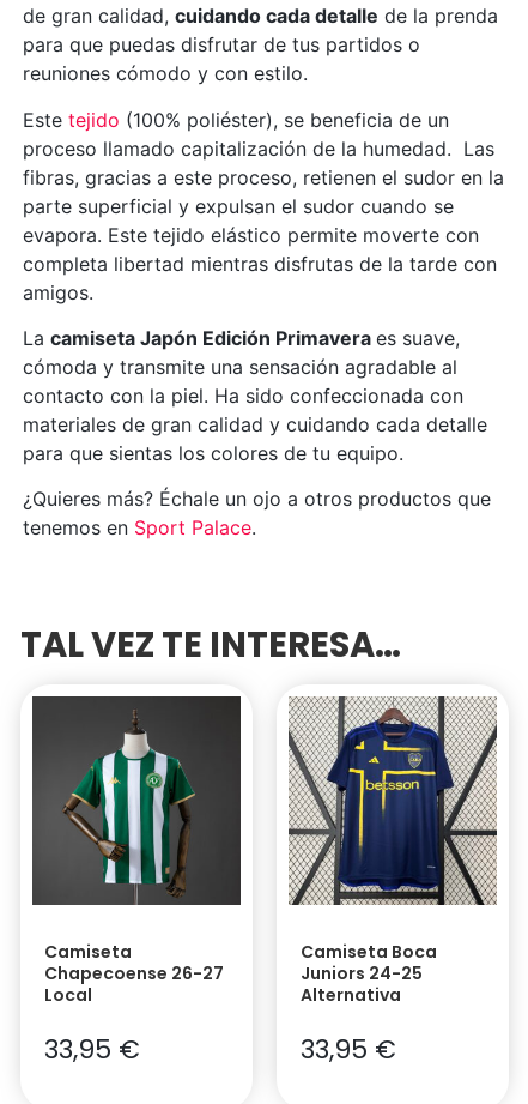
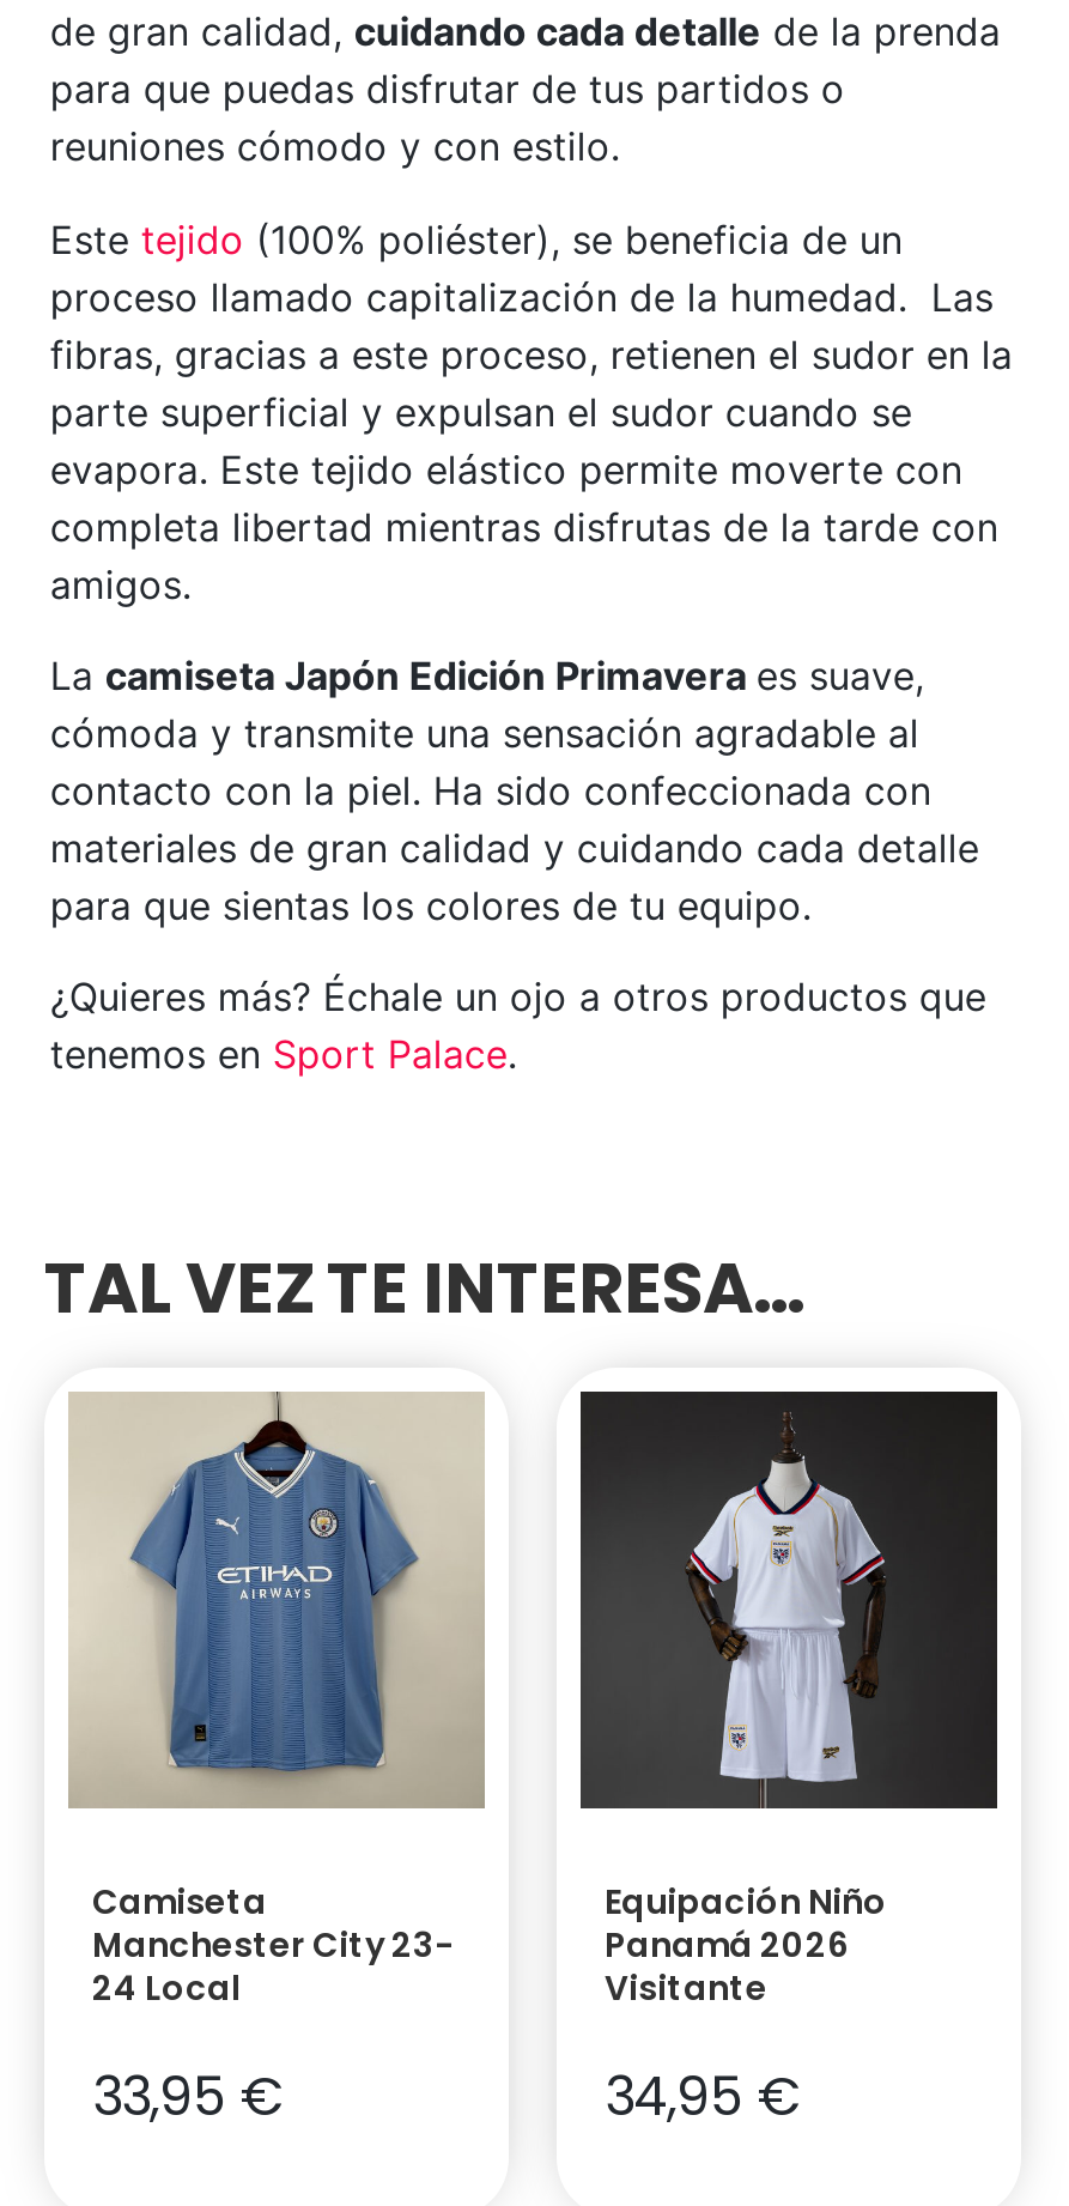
- [image]
+ [image]

- [image]
- Camiseta Boca
- Juniors 24-25
- Alternativa
+ [image]
+ Equipación Niño
+ Panamá 2026
+ Visitante

- Chapecoense 26-27
- Local
+ Manchester City 23-
+ 24 Local

- 33,95 €
+ 34,95 €
